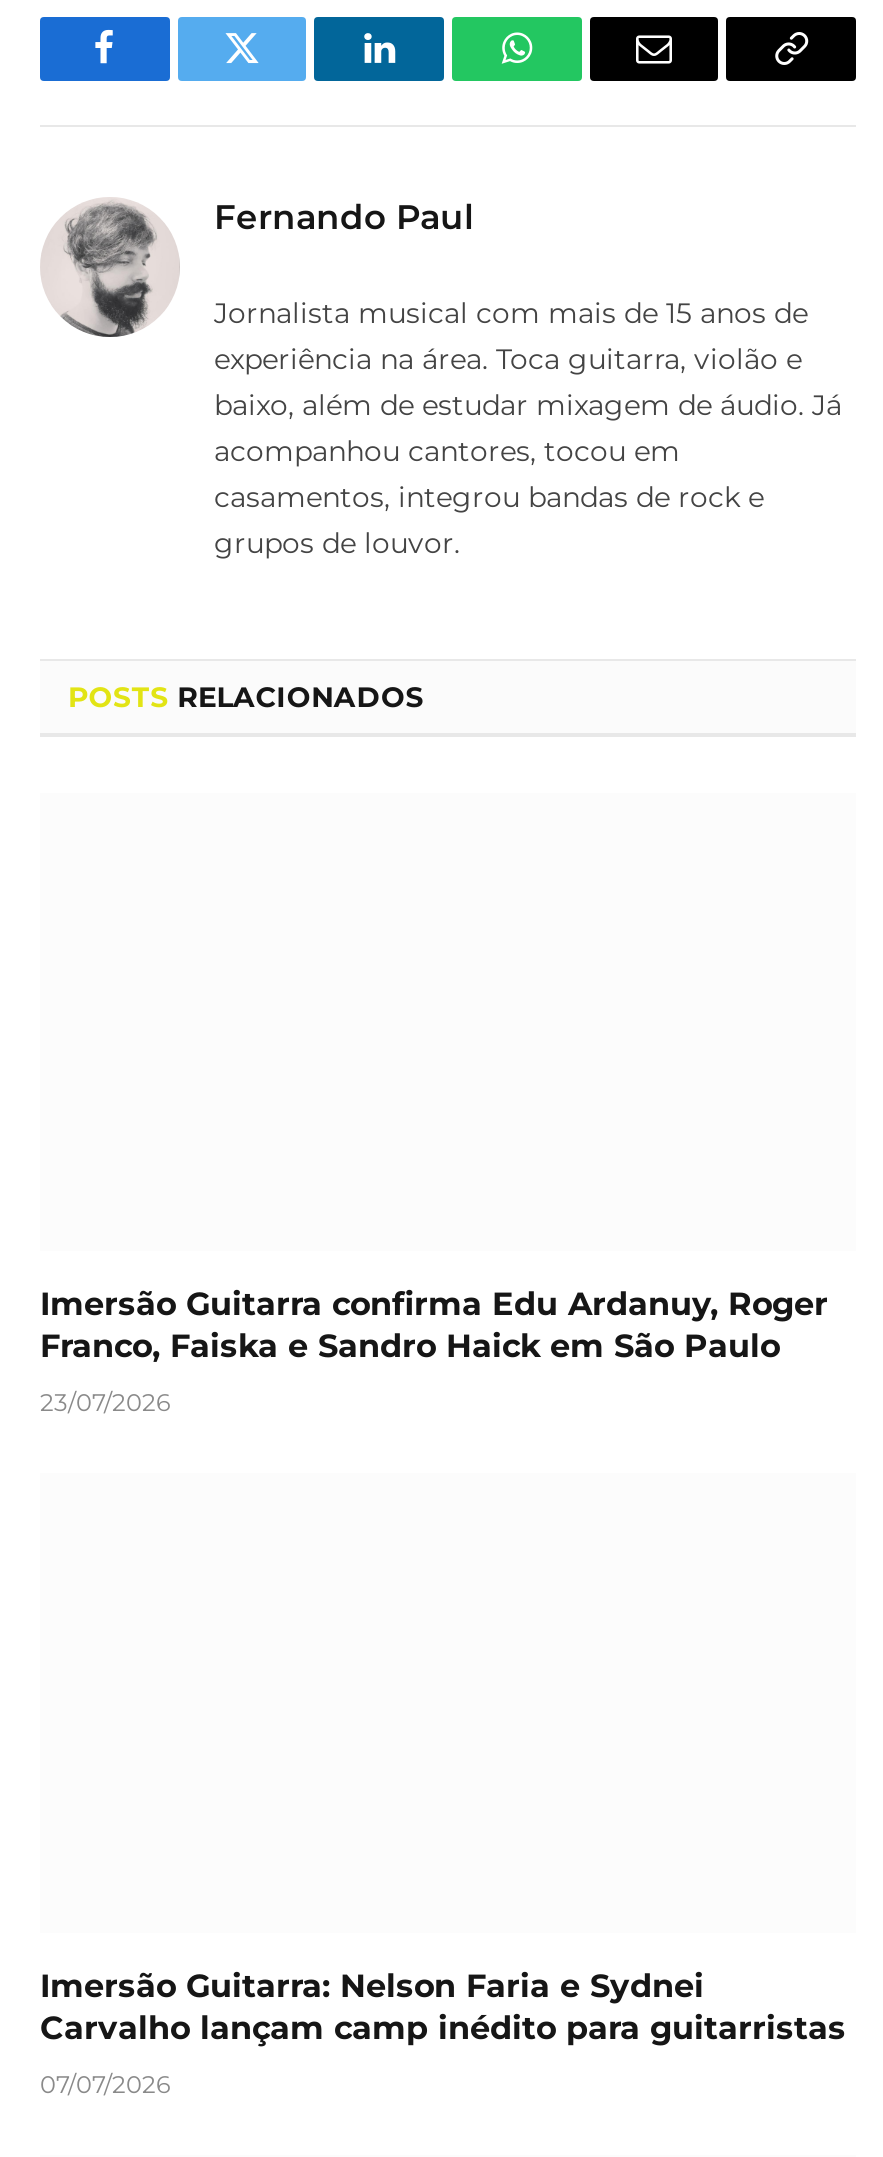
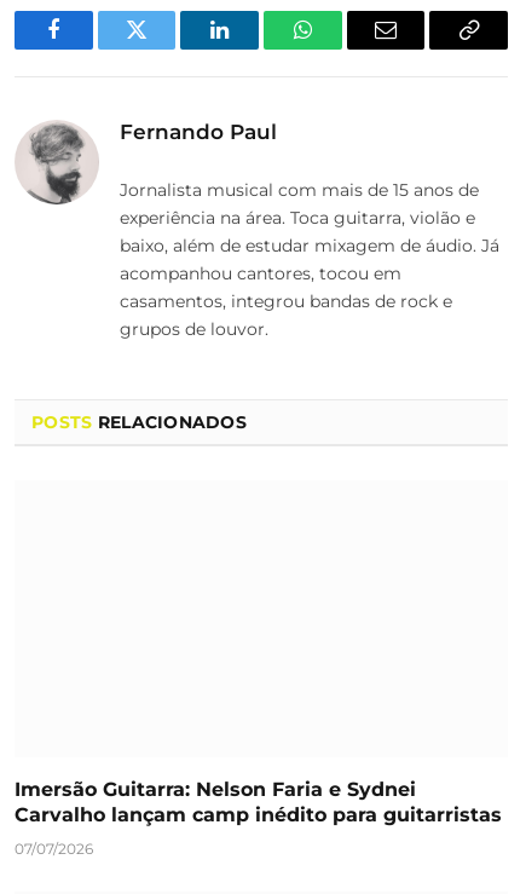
- Imersão Guitarra confirma Edu Ardanuy, Roger
- Franco, Faiska e Sandro Haick em São Paulo
- 23/07/2026
